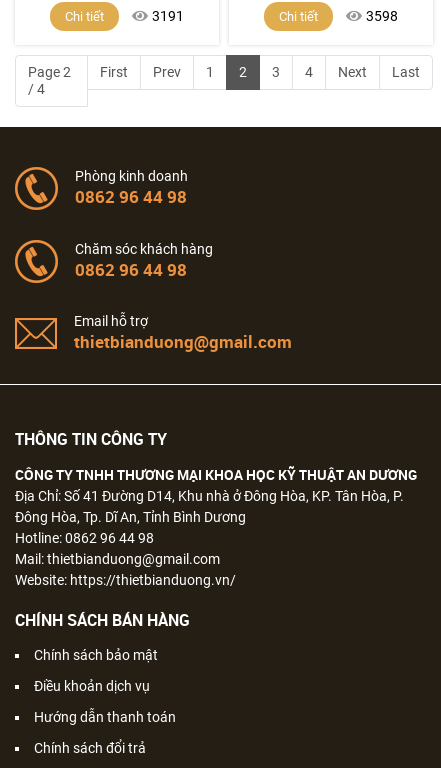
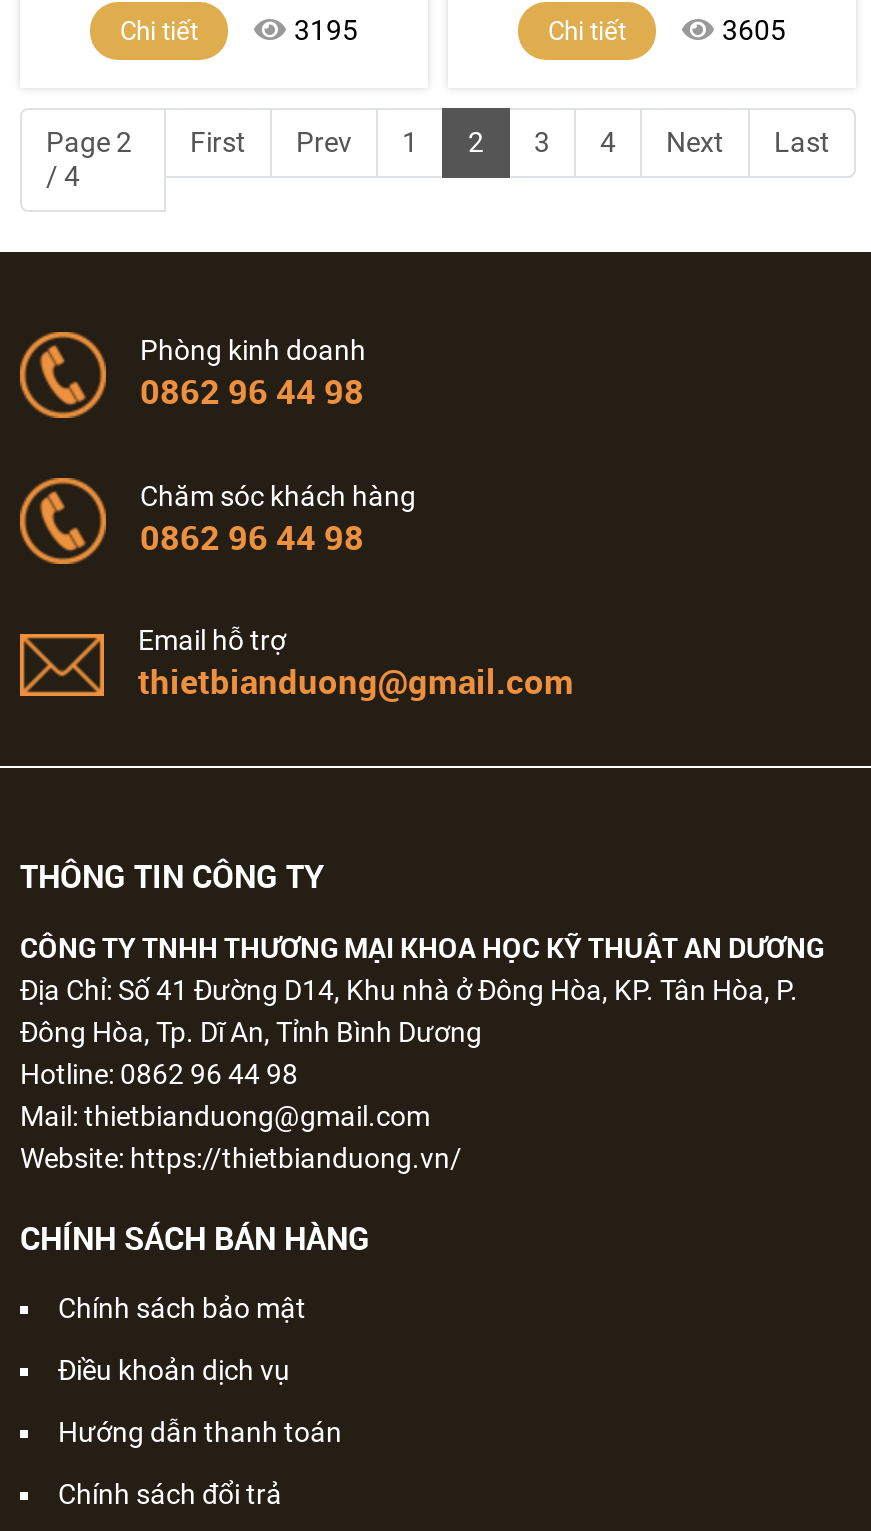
- 3191
+ 3195

- 3598
+ 3605
